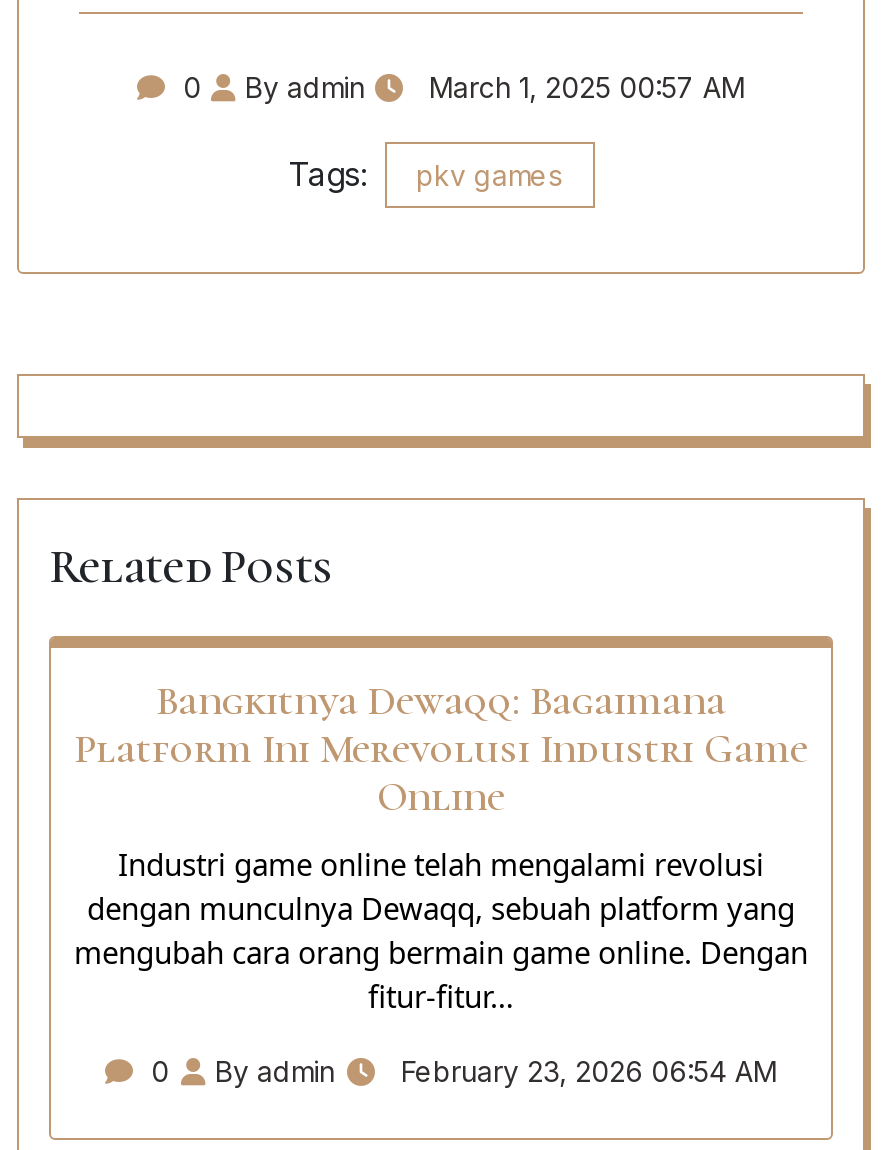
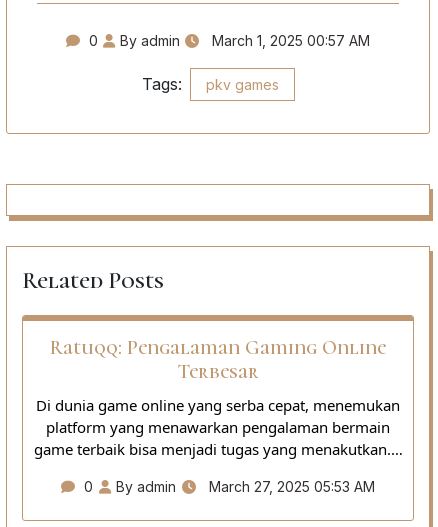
- Bangkitnya Dewaqq: Bagaimana
- Platform Ini Merevolusi Industri Game
- Online
+ Ratuqq: Pengalaman Gaming Online
+ Terbesar

- Industri game online telah mengalami revolusi
- dengan munculnya Dewaqq, sebuah platform yang
- mengubah cara orang bermain game online. Dengan
- fitur-fitur…
+ Di dunia game online yang serba cepat, menemukan
+ platform yang menawarkan pengalaman bermain
+ game terbaik bisa menjadi tugas yang menakutkan.…

- 0 By admin February 23, 2026 06:54 AM
+ 0 By admin March 27, 2025 05:53 AM
